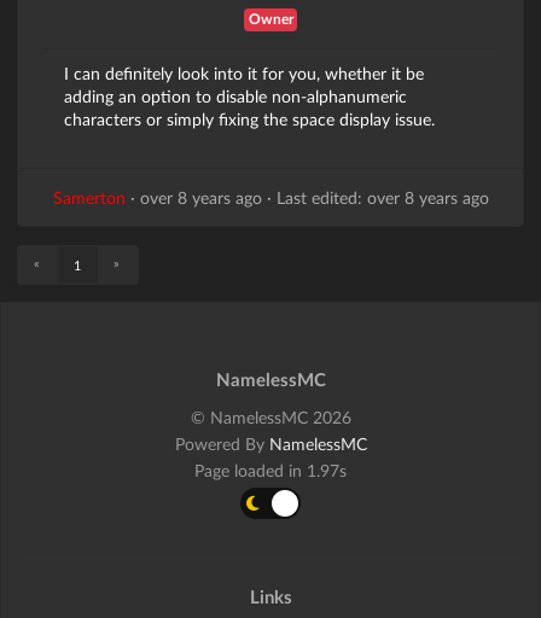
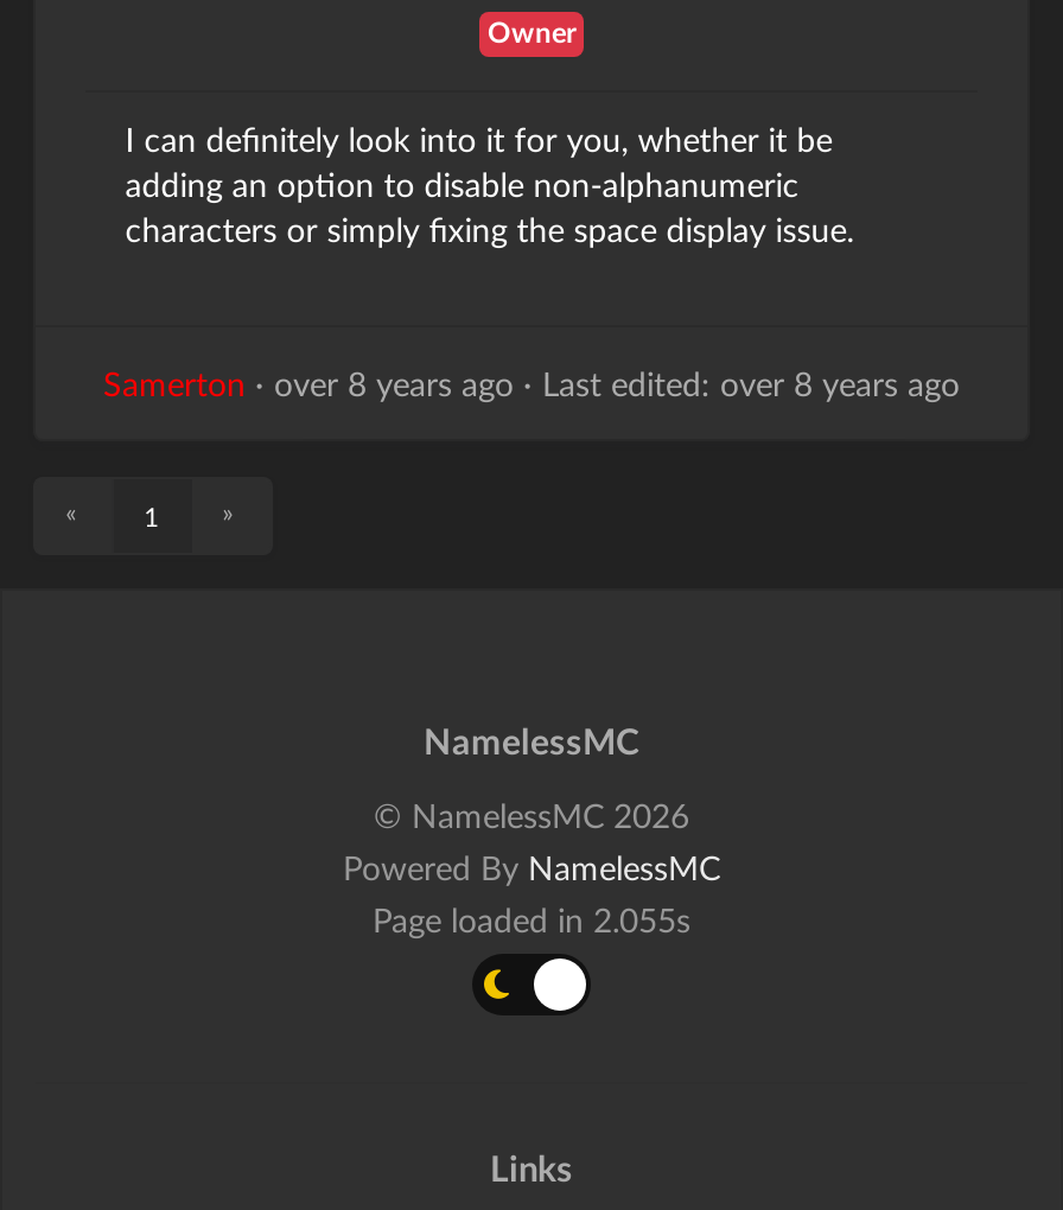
- Page loaded in 1.97s
+ Page loaded in 2.055s
